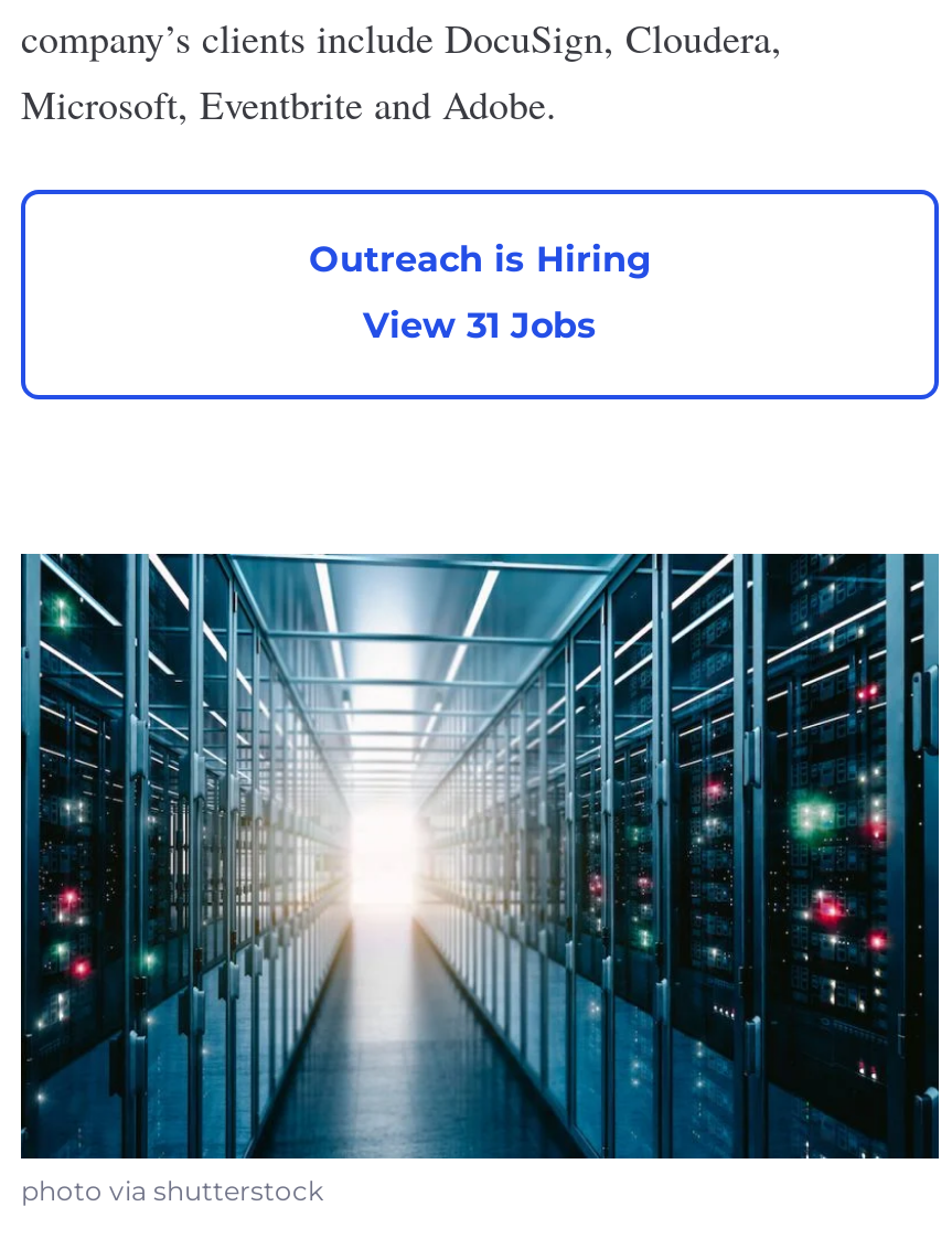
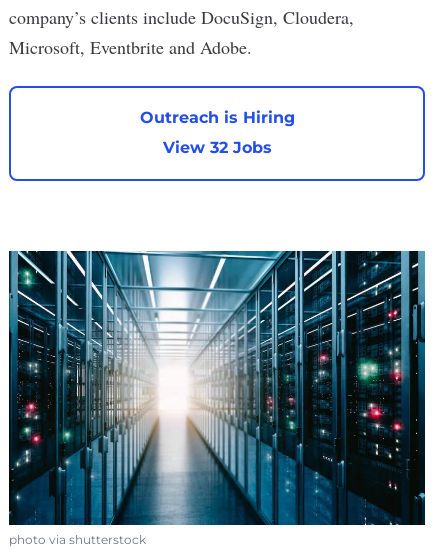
- View 31 Jobs
+ View 32 Jobs
